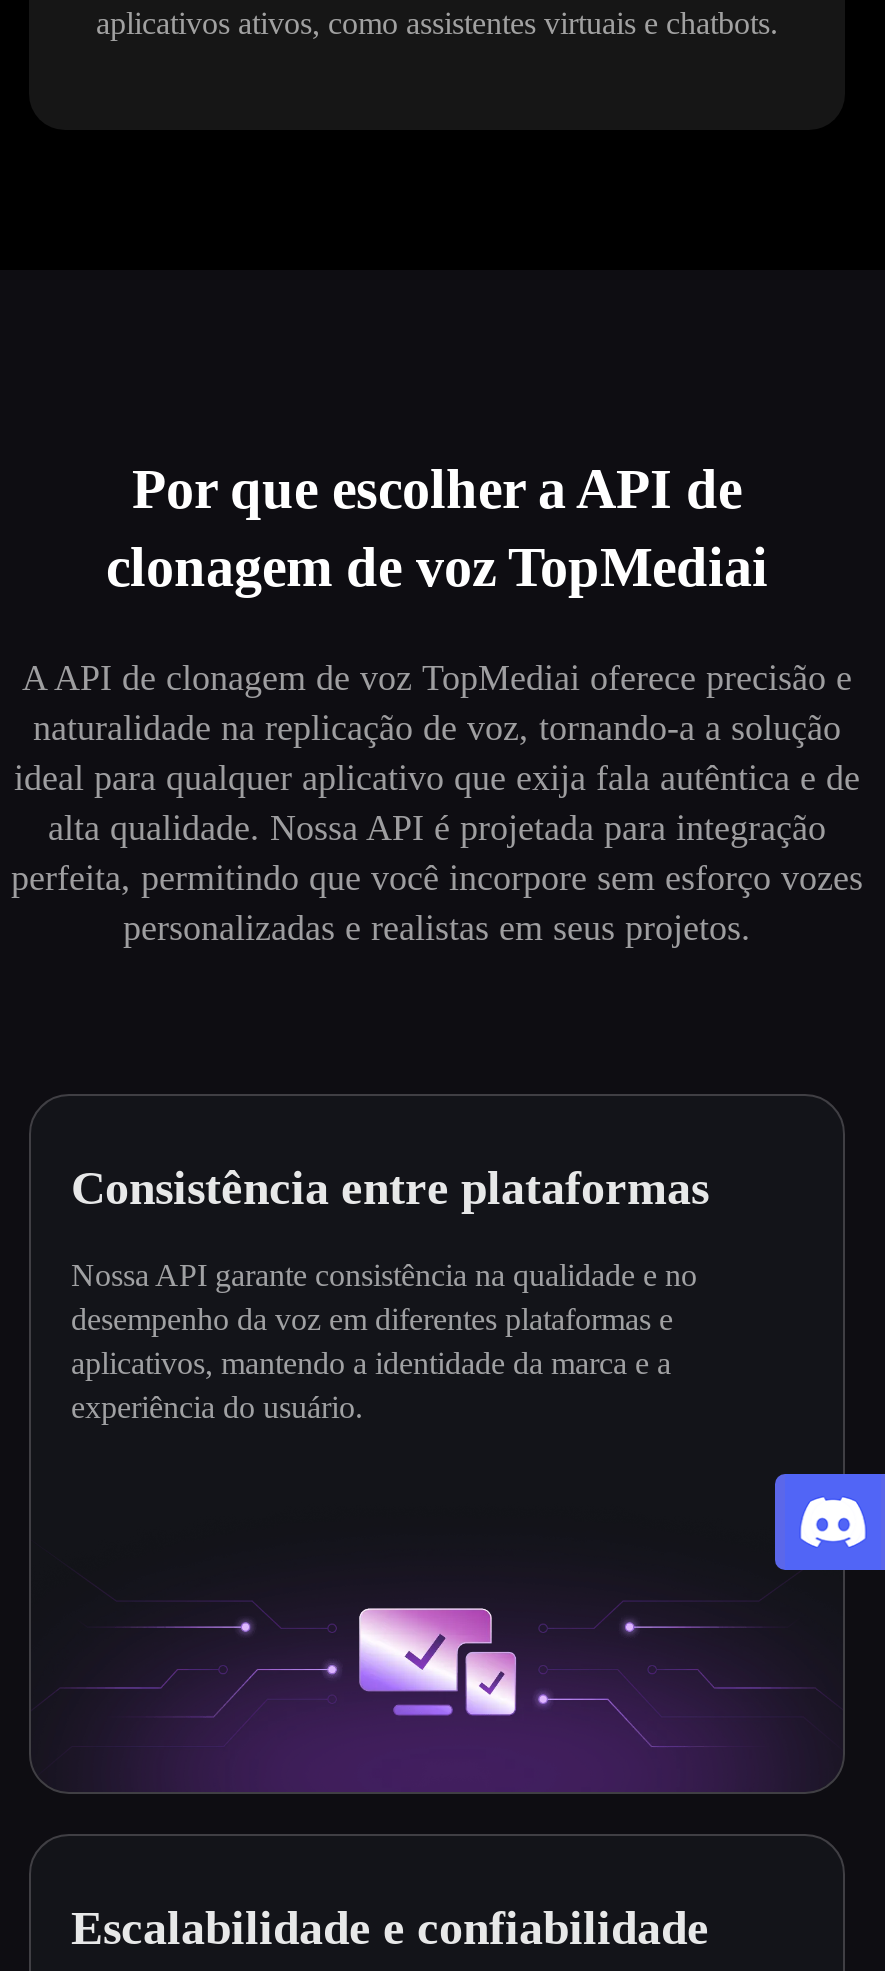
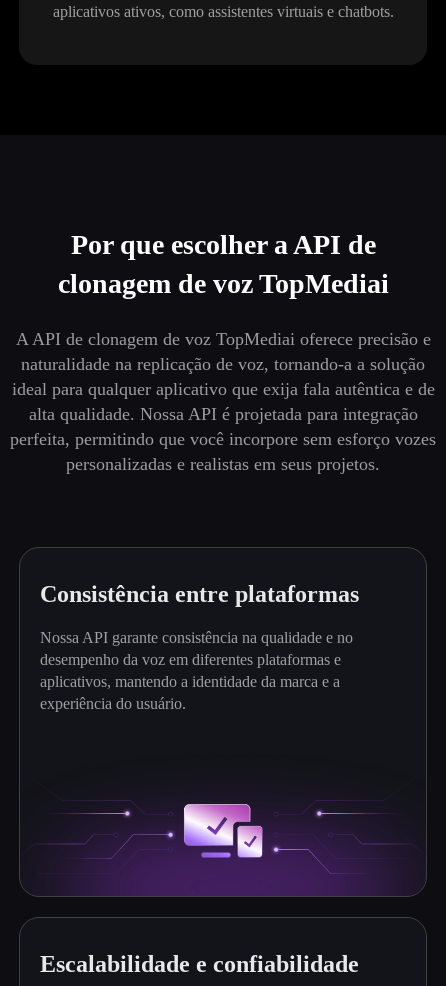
- [image]
